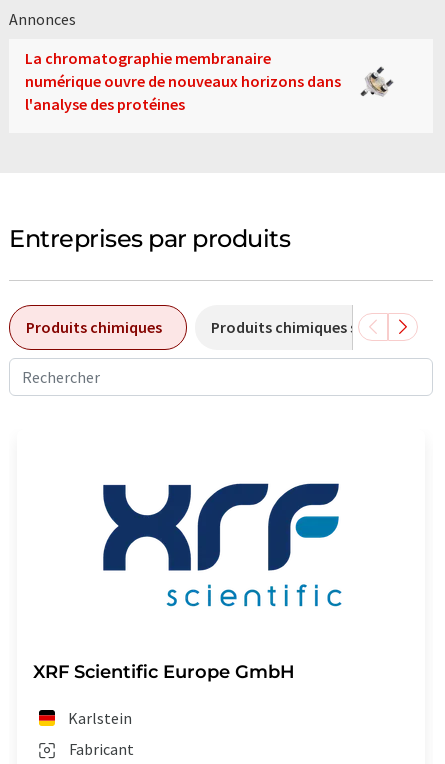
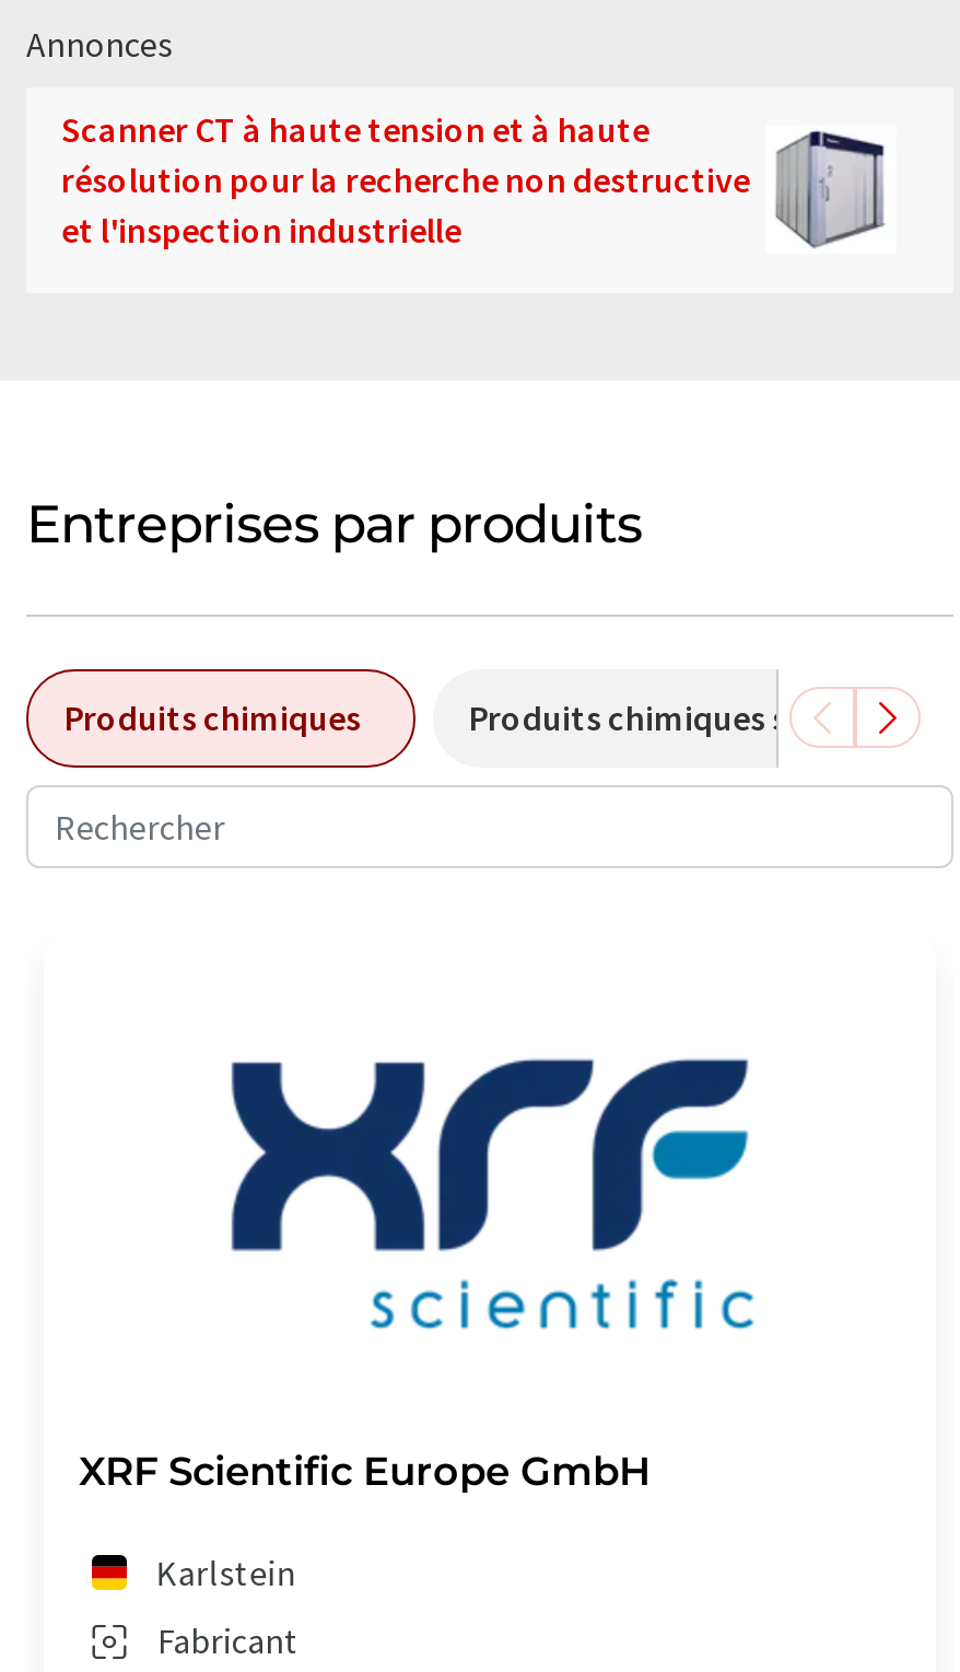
- [image]
- La chromatographie membranaire
- numérique ouvre de nouveaux horizons dans
- l'analyse des protéines
+ [image]
+ Scanner CT à haute tension et à haute
+ résolution pour la recherche non destructive
+ et l'inspection industrielle
